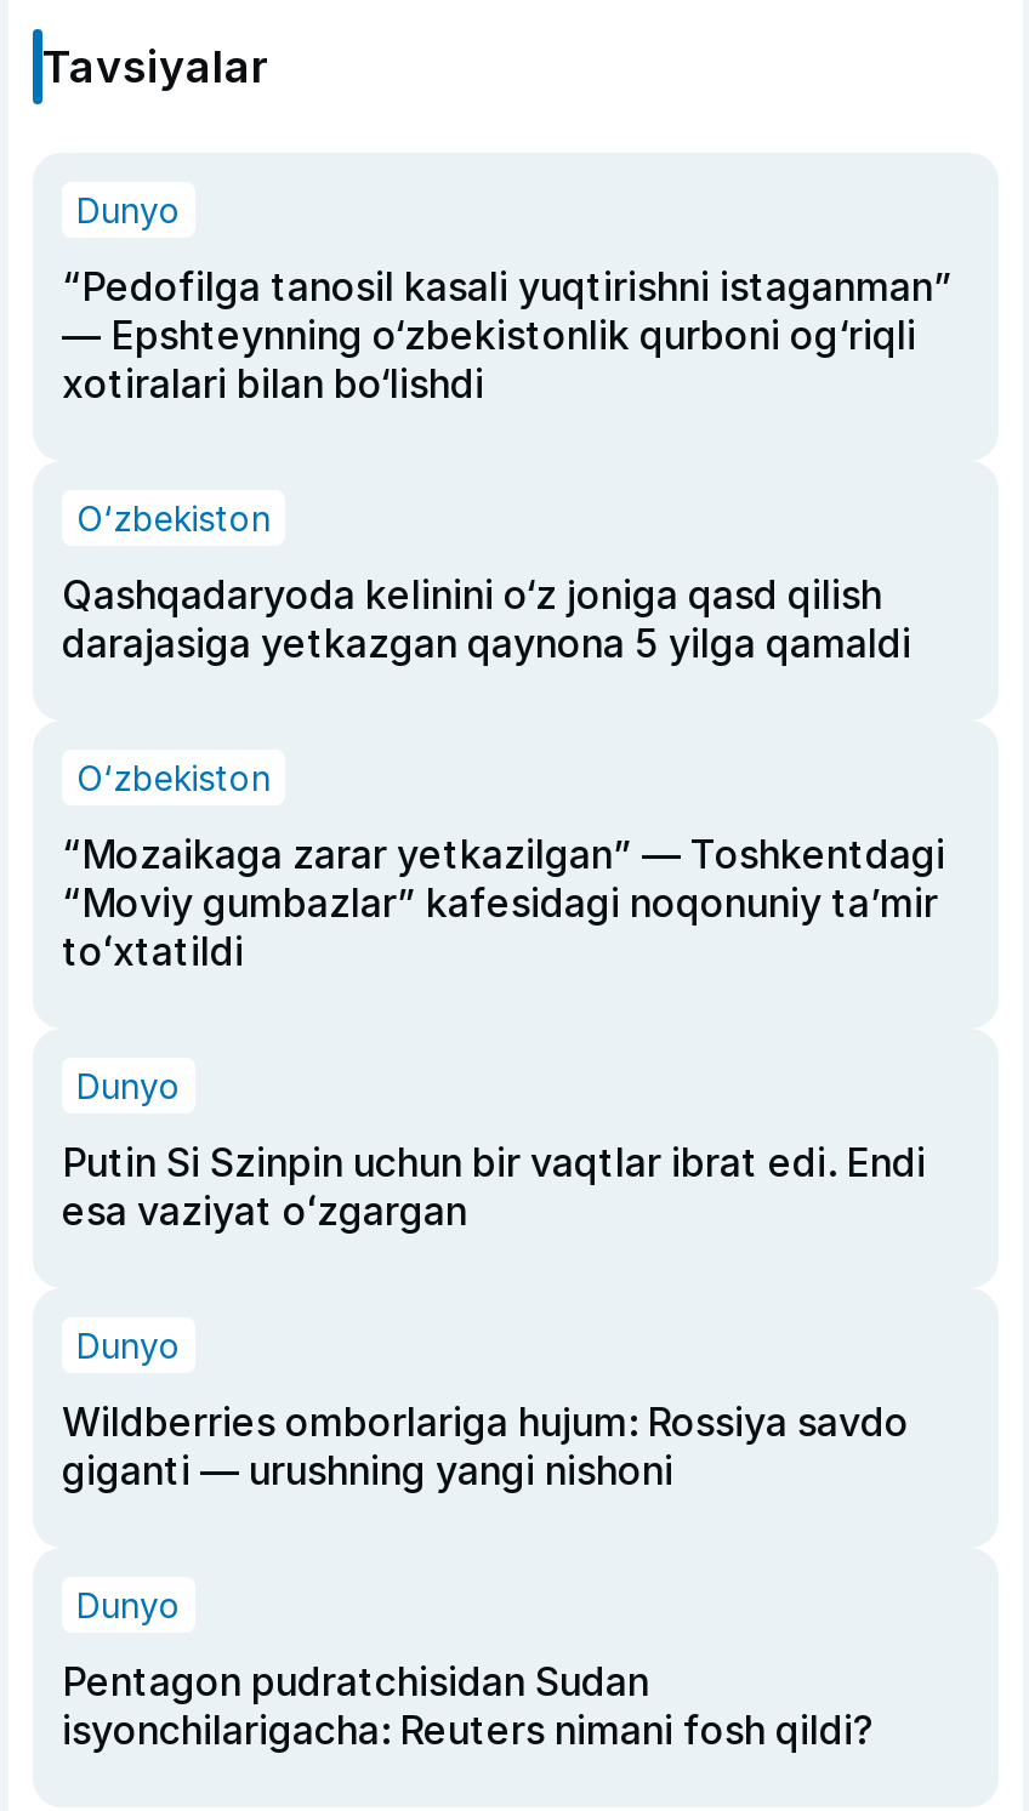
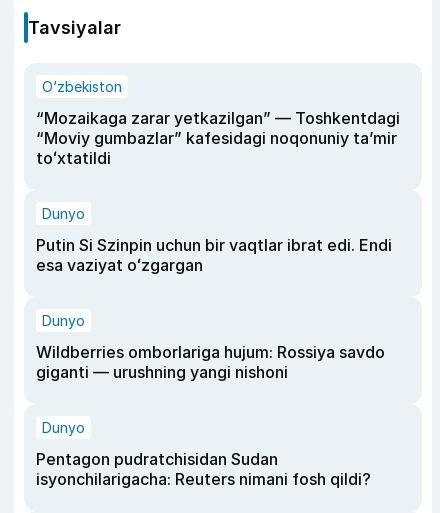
- Dunyo
- “Pedofilga tanosil kasali yuqtirishni istaganman”
- — Epshteynning o‘zbekistonlik qurboni og‘riqli
- xotiralari bilan bo‘lishdi
- O‘zbekiston
- Qashqadaryoda kelinini o‘z joniga qasd qilish
- darajasiga yetkazgan qaynona 5 yilga qamaldi
